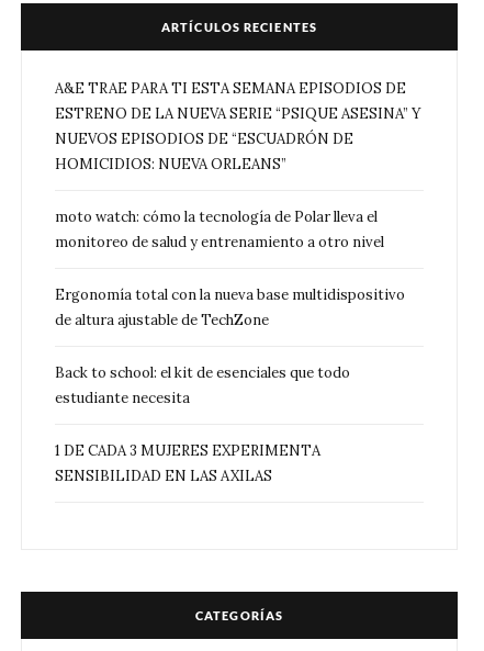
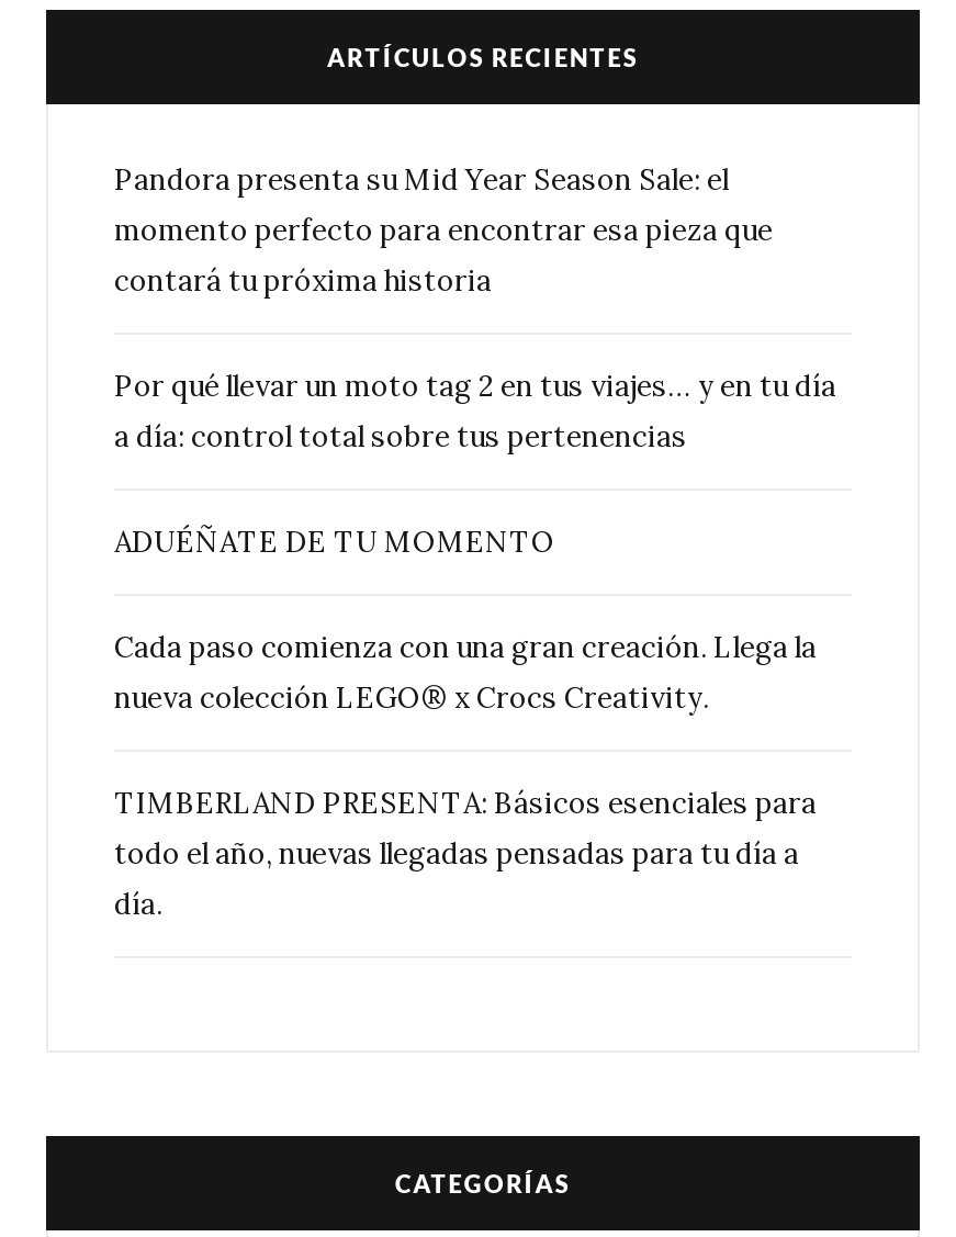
- A&E TRAE PARA TI ESTA SEMANA EPISODIOS DE
- ESTRENO DE LA NUEVA SERIE “PSIQUE ASESINA” Y
- NUEVOS EPISODIOS DE “ESCUADRÓN DE
- HOMICIDIOS: NUEVA ORLEANS”
+ Pandora presenta su Mid Year Season Sale: el
+ momento perfecto para encontrar esa pieza que
+ contará tu próxima historia

- moto watch: cómo la tecnología de Polar lleva el
- monitoreo de salud y entrenamiento a otro nivel
+ Por qué llevar un moto tag 2 en tus viajes… y en tu día
+ a día: control total sobre tus pertenencias

- Ergonomía total con la nueva base multidispositivo
- de altura ajustable de TechZone
+ ADUÉÑATE DE TU MOMENTO

- Back to school: el kit de esenciales que todo
- estudiante necesita
+ Cada paso comienza con una gran creación. Llega la
+ nueva colección LEGO® x Crocs Creativity.

- 1 DE CADA 3 MUJERES EXPERIMENTA
- SENSIBILIDAD EN LAS AXILAS
+ TIMBERLAND PRESENTA: Básicos esenciales para
+ todo el año, nuevas llegadas pensadas para tu día a
+ día.
